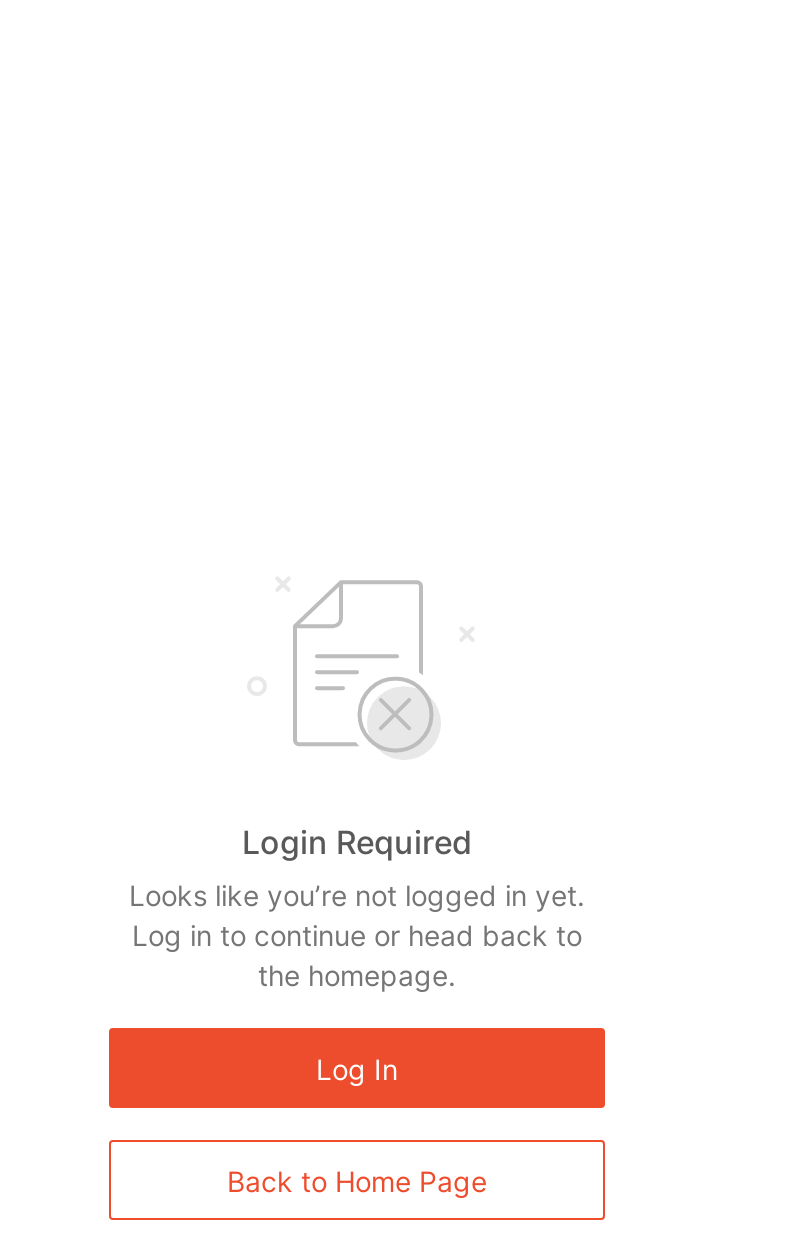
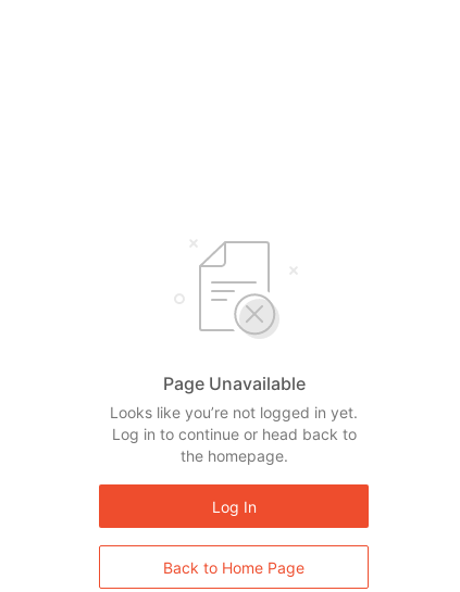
- Login Required
+ Page Unavailable
